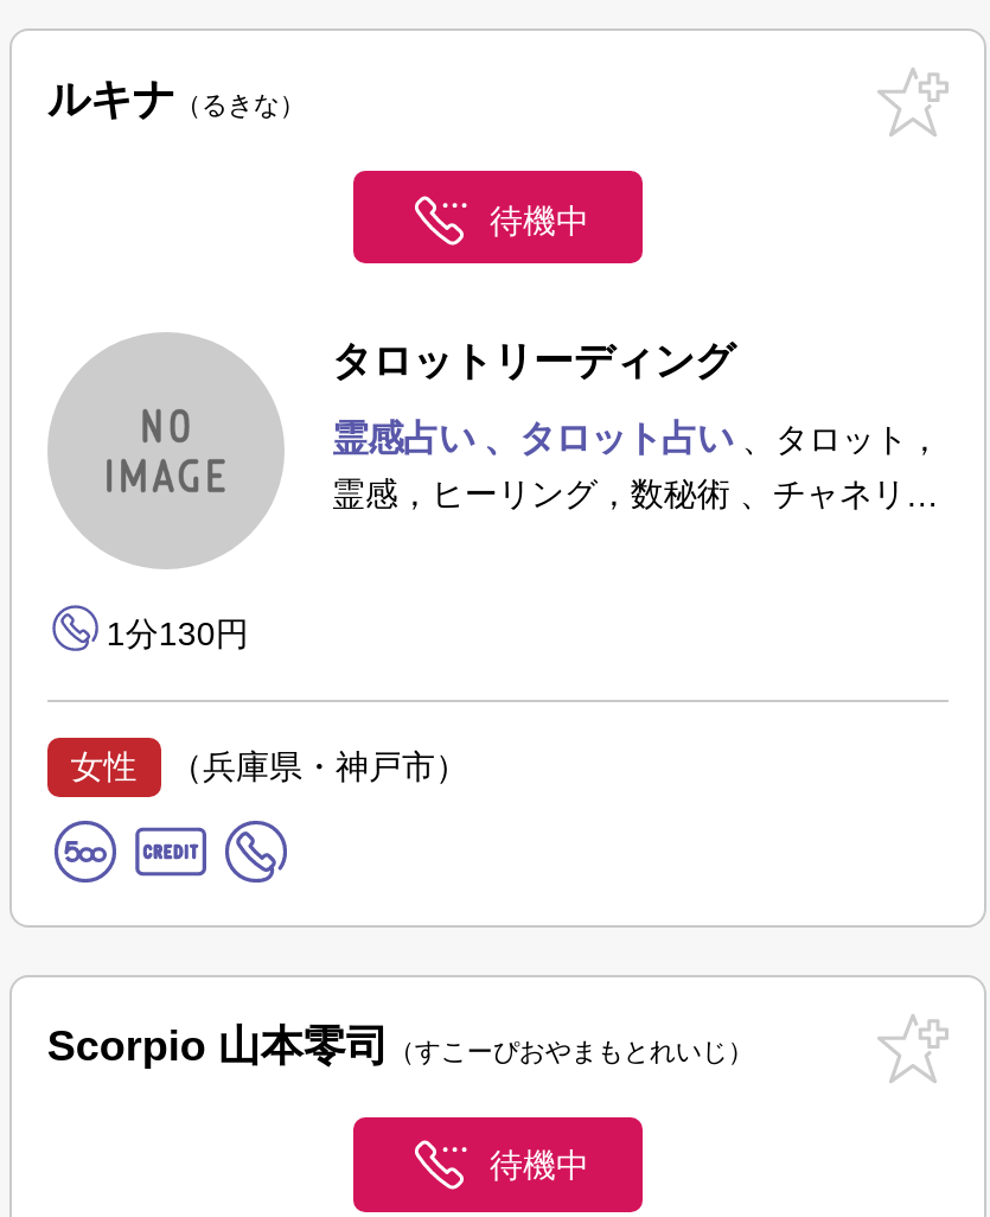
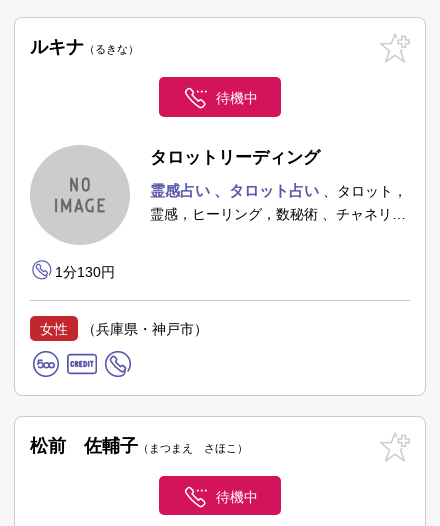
- Scorpio 山本零司
- すこーぴおやまもとれいじ
+ 松前 佐輔子
+ まつまえ さほこ
